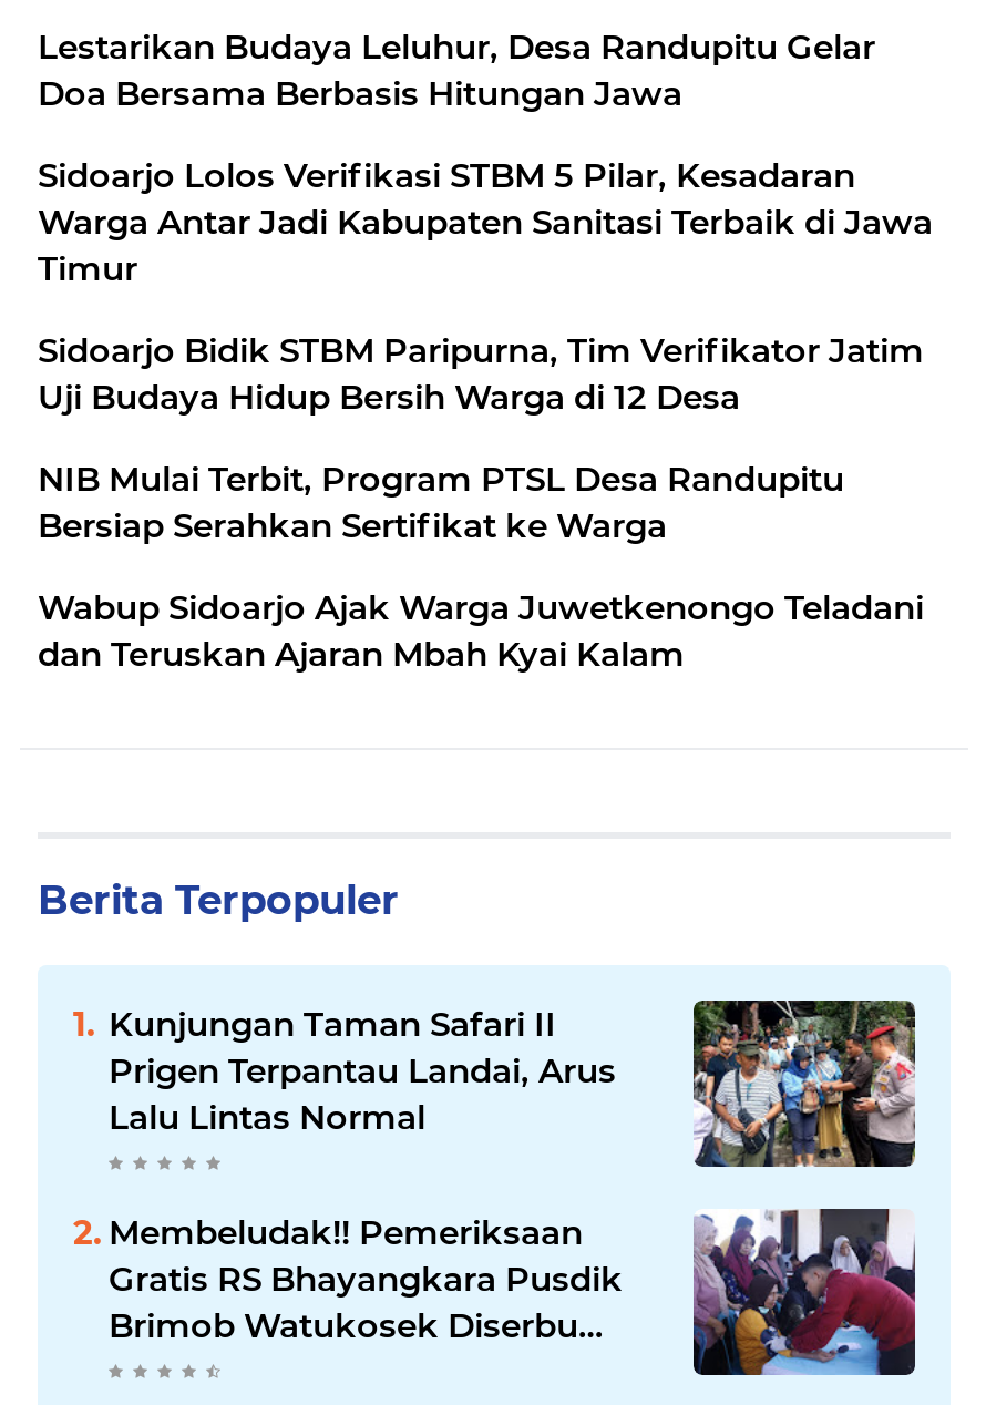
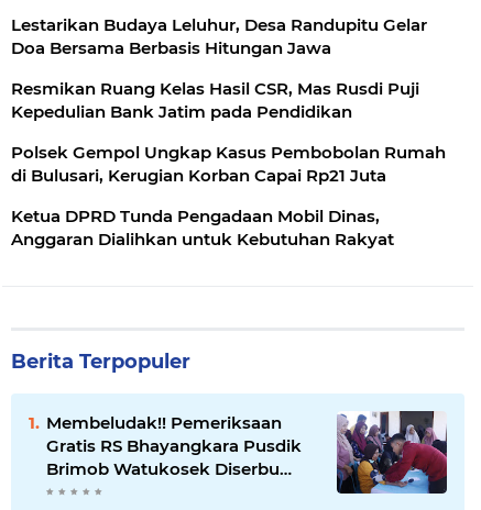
- Sidoarjo Lolos Verifikasi STBM 5 Pilar, Kesadaran
- Warga Antar Jadi Kabupaten Sanitasi Terbaik di Jawa
- Timur
- Sidoarjo Bidik STBM Paripurna, Tim Verifikator Jatim
- Uji Budaya Hidup Bersih Warga di 12 Desa
- NIB Mulai Terbit, Program PTSL Desa Randupitu
- Bersiap Serahkan Sertifikat ke Warga
- Wabup Sidoarjo Ajak Warga Juwetkenongo Teladani
- dan Teruskan Ajaran Mbah Kyai Kalam
+ Resmikan Ruang Kelas Hasil CSR, Mas Rusdi Puji
+ Kepedulian Bank Jatim pada Pendidikan
+ Polsek Gempol Ungkap Kasus Pembobolan Rumah
+ di Bulusari, Kerugian Korban Capai Rp21 Juta
+ Ketua DPRD Tunda Pengadaan Mobil Dinas,
+ Anggaran Dialihkan untuk Kebutuhan Rakyat

- [image]
- Kunjungan Taman Safari II
- Prigen Terpantau Landai, Arus
- Lalu Lintas Normal
